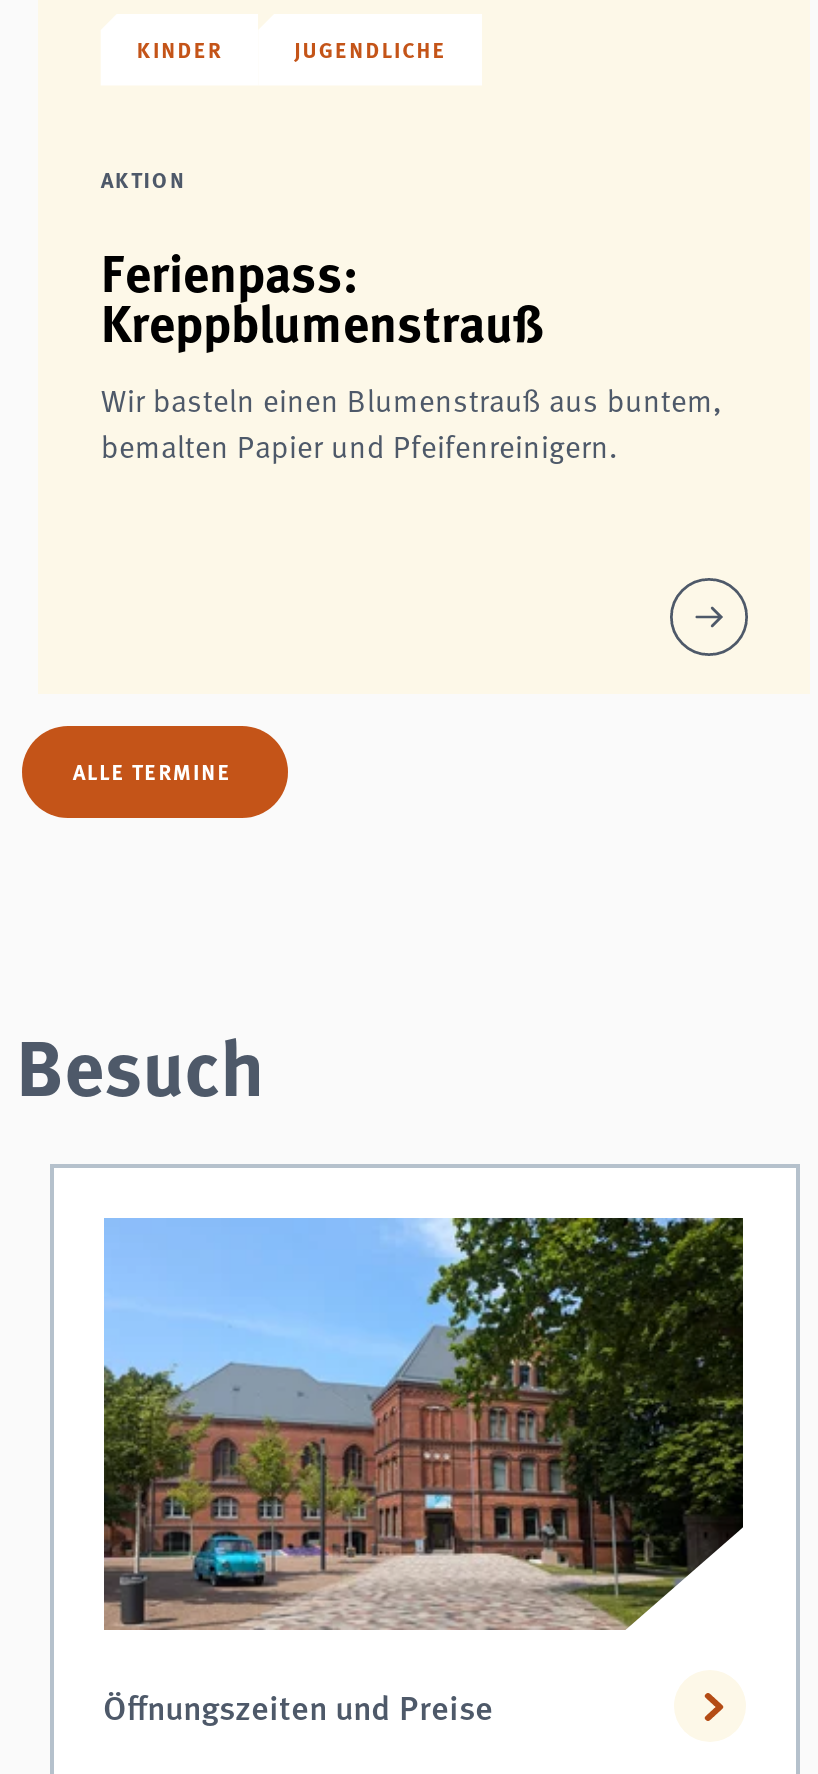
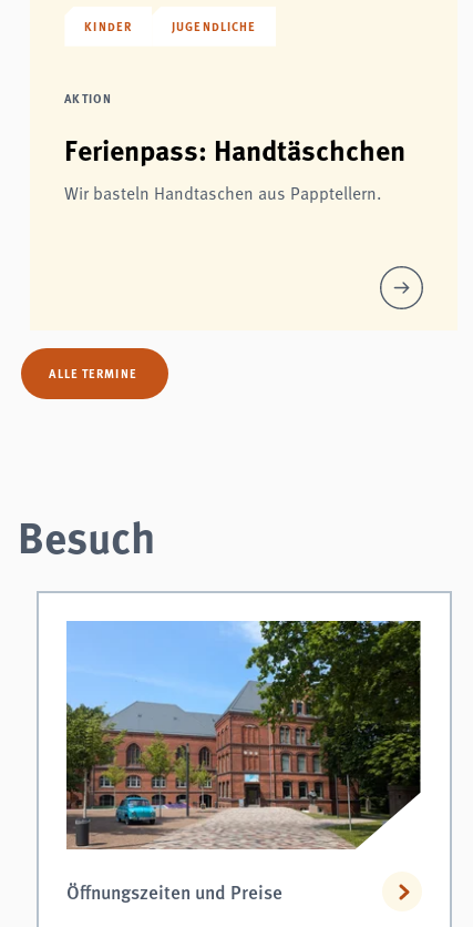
- Ferienpass:
- Kreppblumenstrauß
- Wir basteln einen Blumenstrauß aus buntem,
- bemalten Papier und Pfeifenreinigern.
+ Ferienpass: Handtäschchen
+ Wir basteln Handtaschen aus Papptellern.
